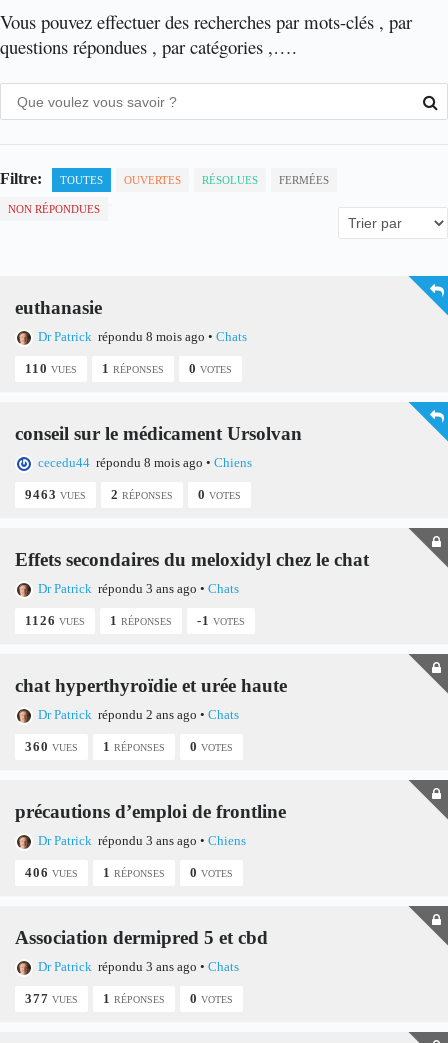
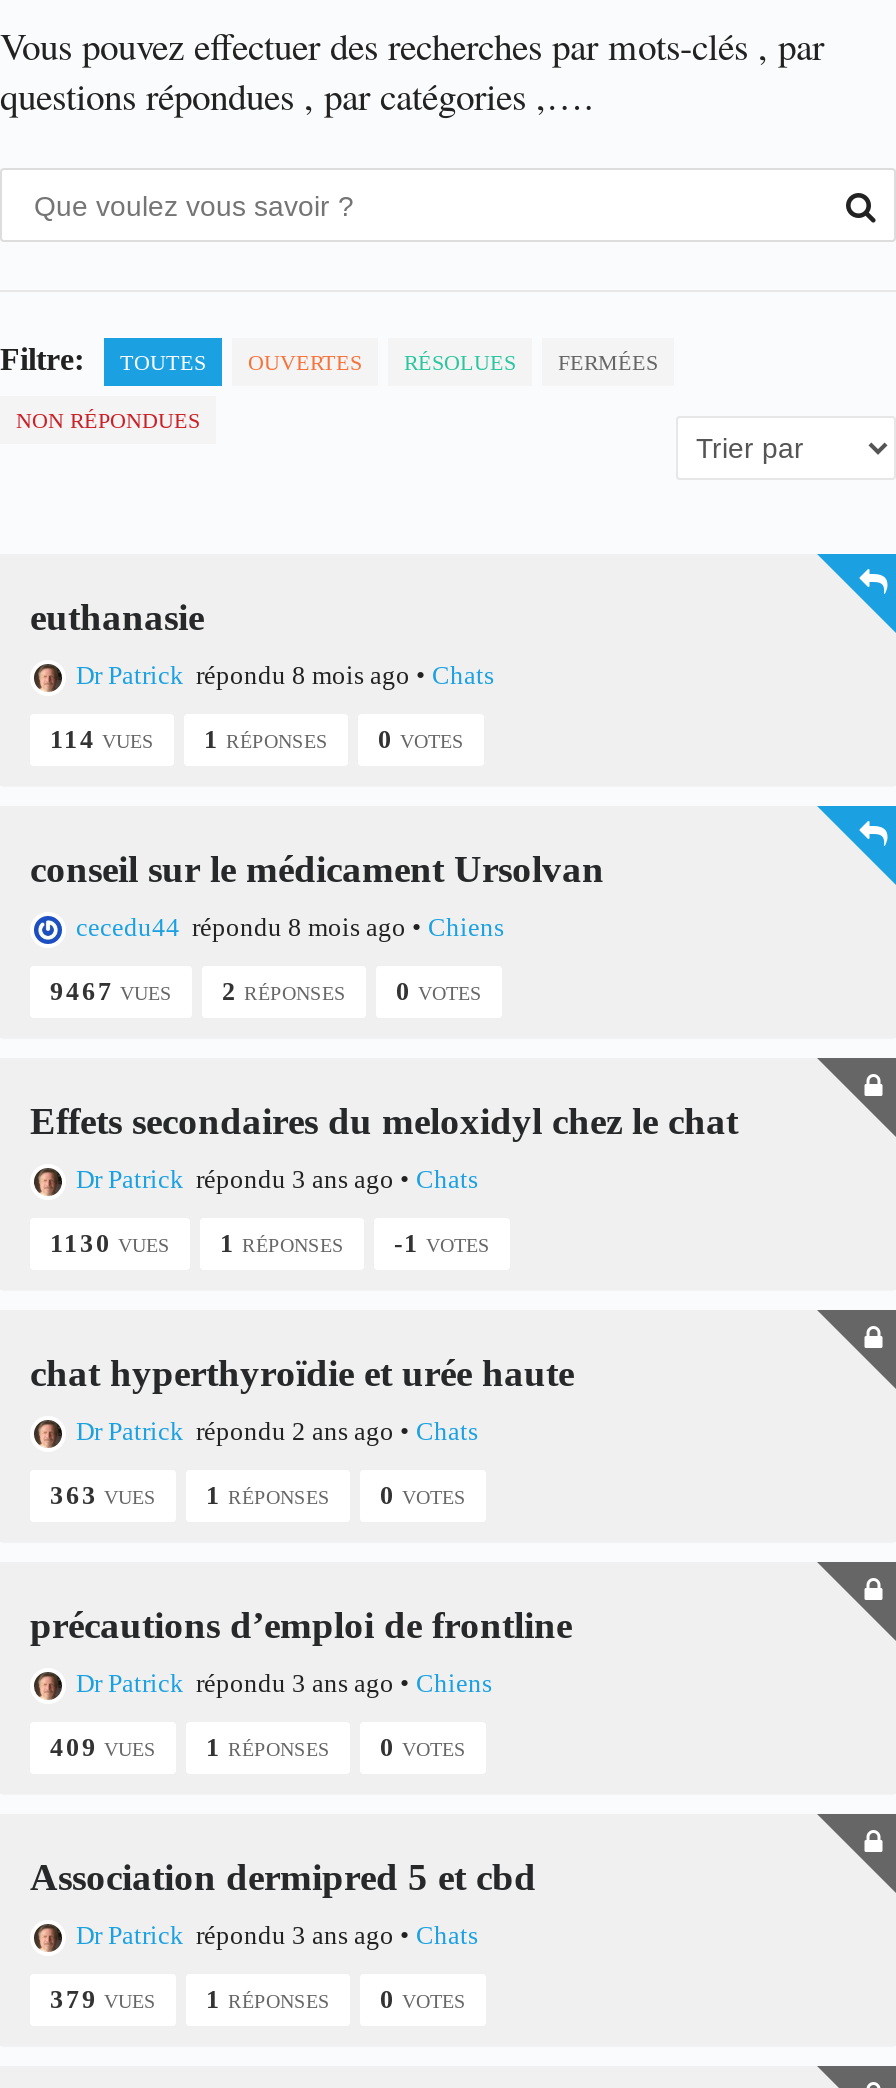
- 110 VUES 1 RÉPONSES 0 VOTES
+ 114 VUES 1 RÉPONSES 0 VOTES

- 9463 VUES 2 RÉPONSES 0 VOTES
+ 9467 VUES 2 RÉPONSES 0 VOTES

- 1126 VUES 1 RÉPONSES -1 VOTES
+ 1130 VUES 1 RÉPONSES -1 VOTES

- 360 VUES 1 RÉPONSES 0 VOTES
+ 363 VUES 1 RÉPONSES 0 VOTES

- 406 VUES 1 RÉPONSES 0 VOTES
+ 409 VUES 1 RÉPONSES 0 VOTES

- 377 VUES 1 RÉPONSES 0 VOTES
+ 379 VUES 1 RÉPONSES 0 VOTES
